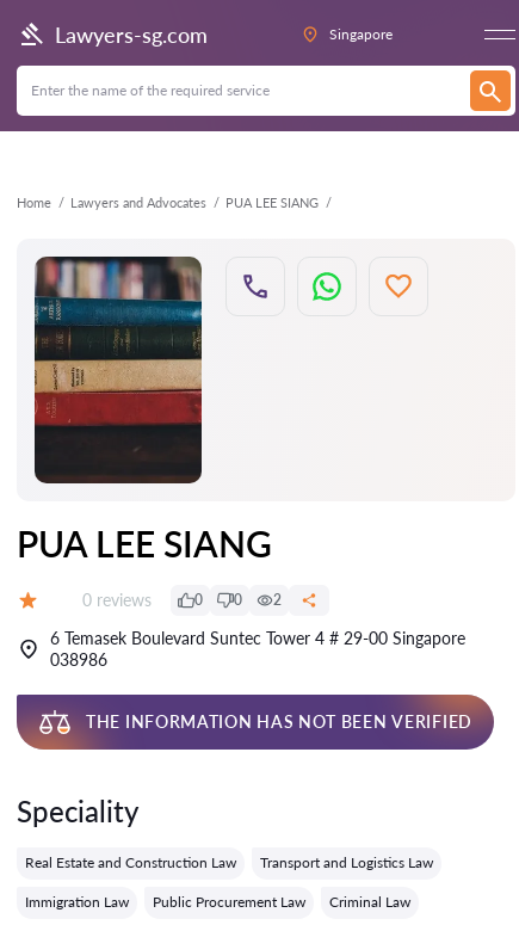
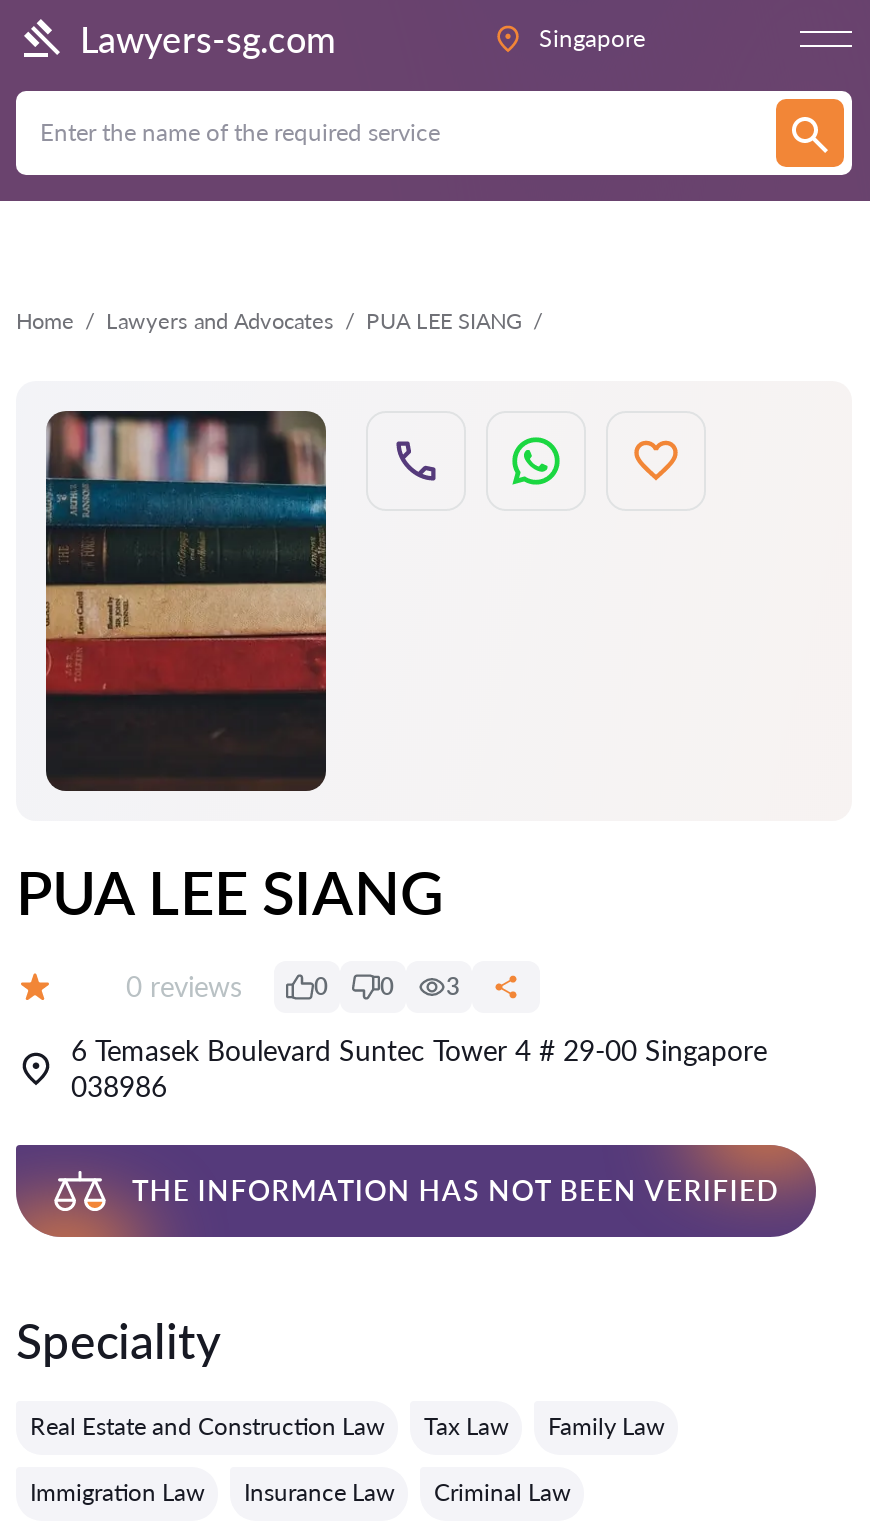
- 2
+ 3

- Transport and Logistics Law
+ Tax Law
+ Family Law

- Public Procurement Law
+ Insurance Law
